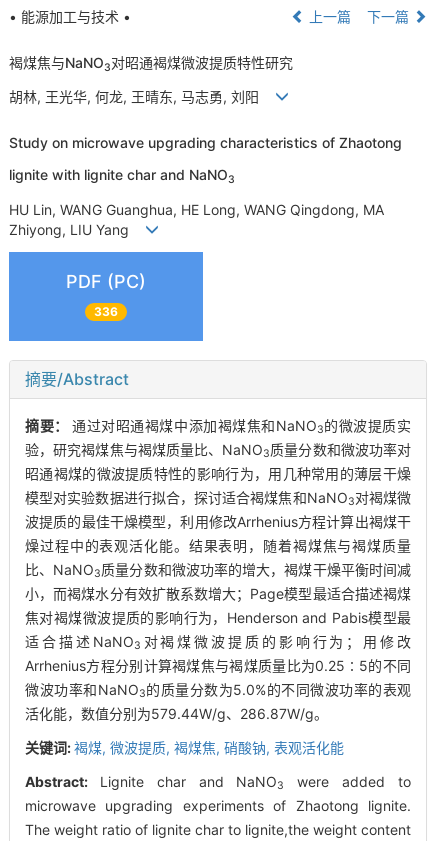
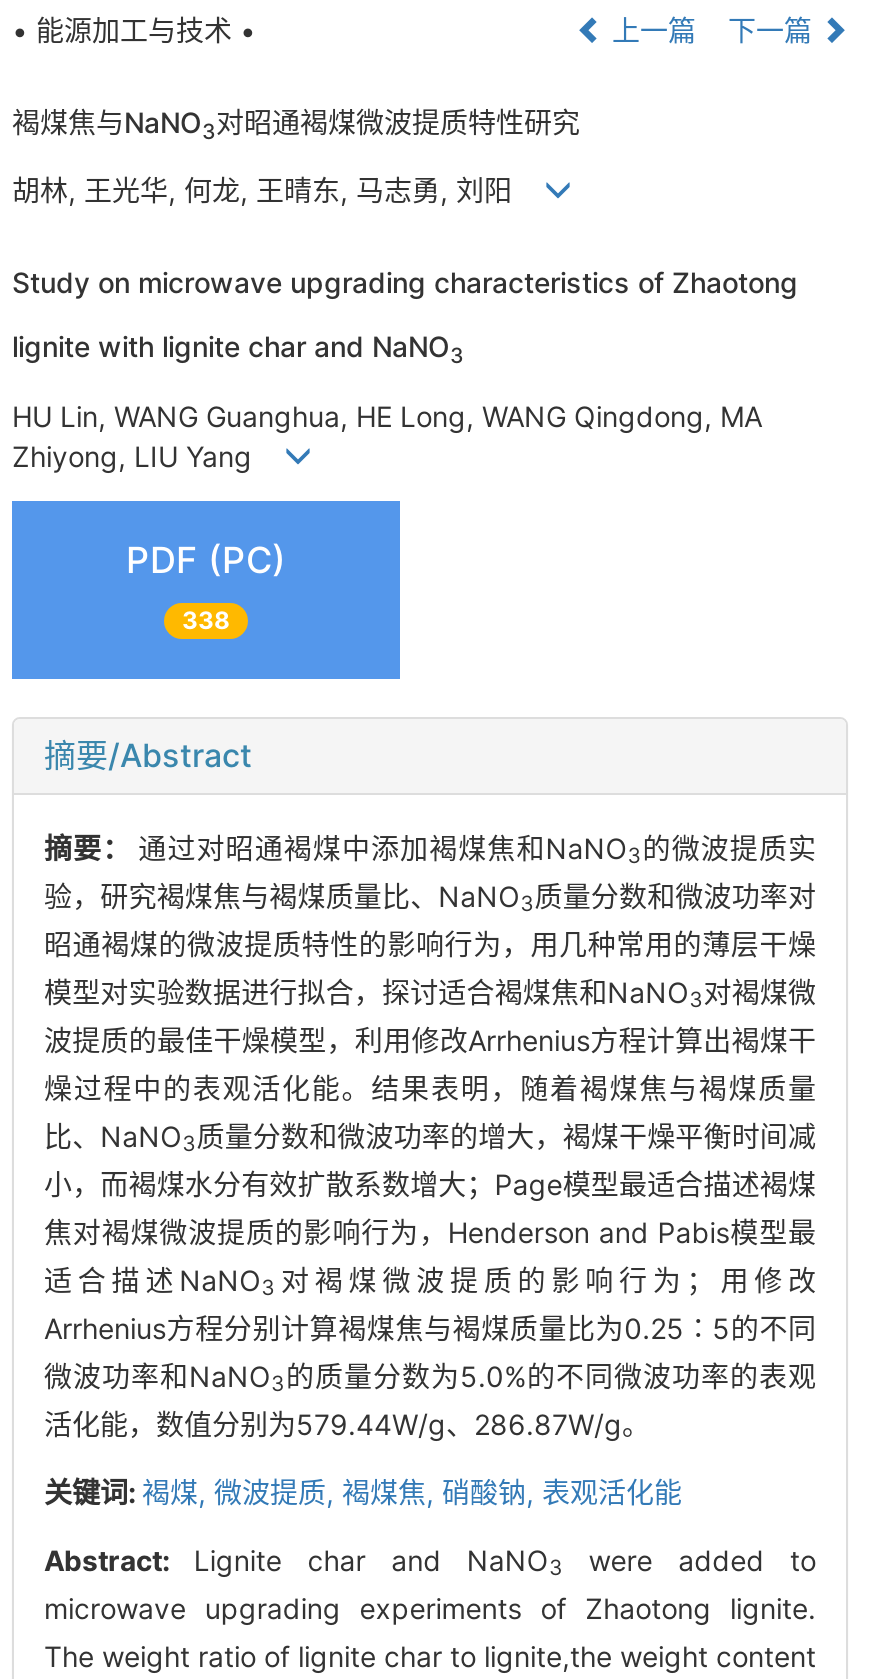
- 336
+ 338
